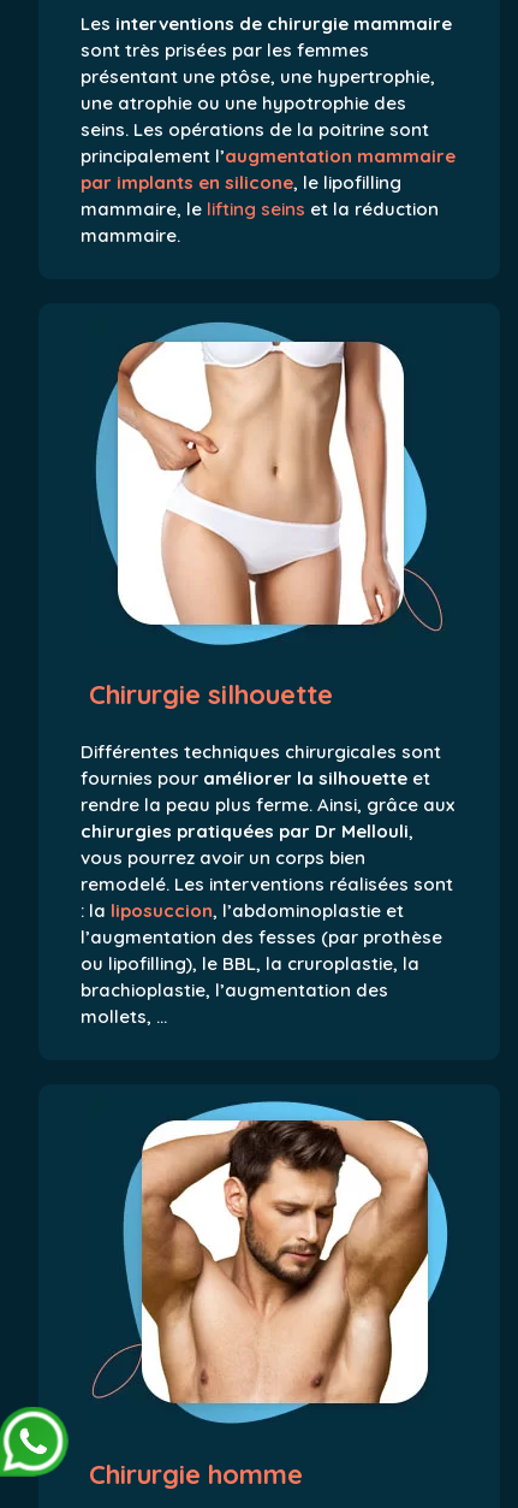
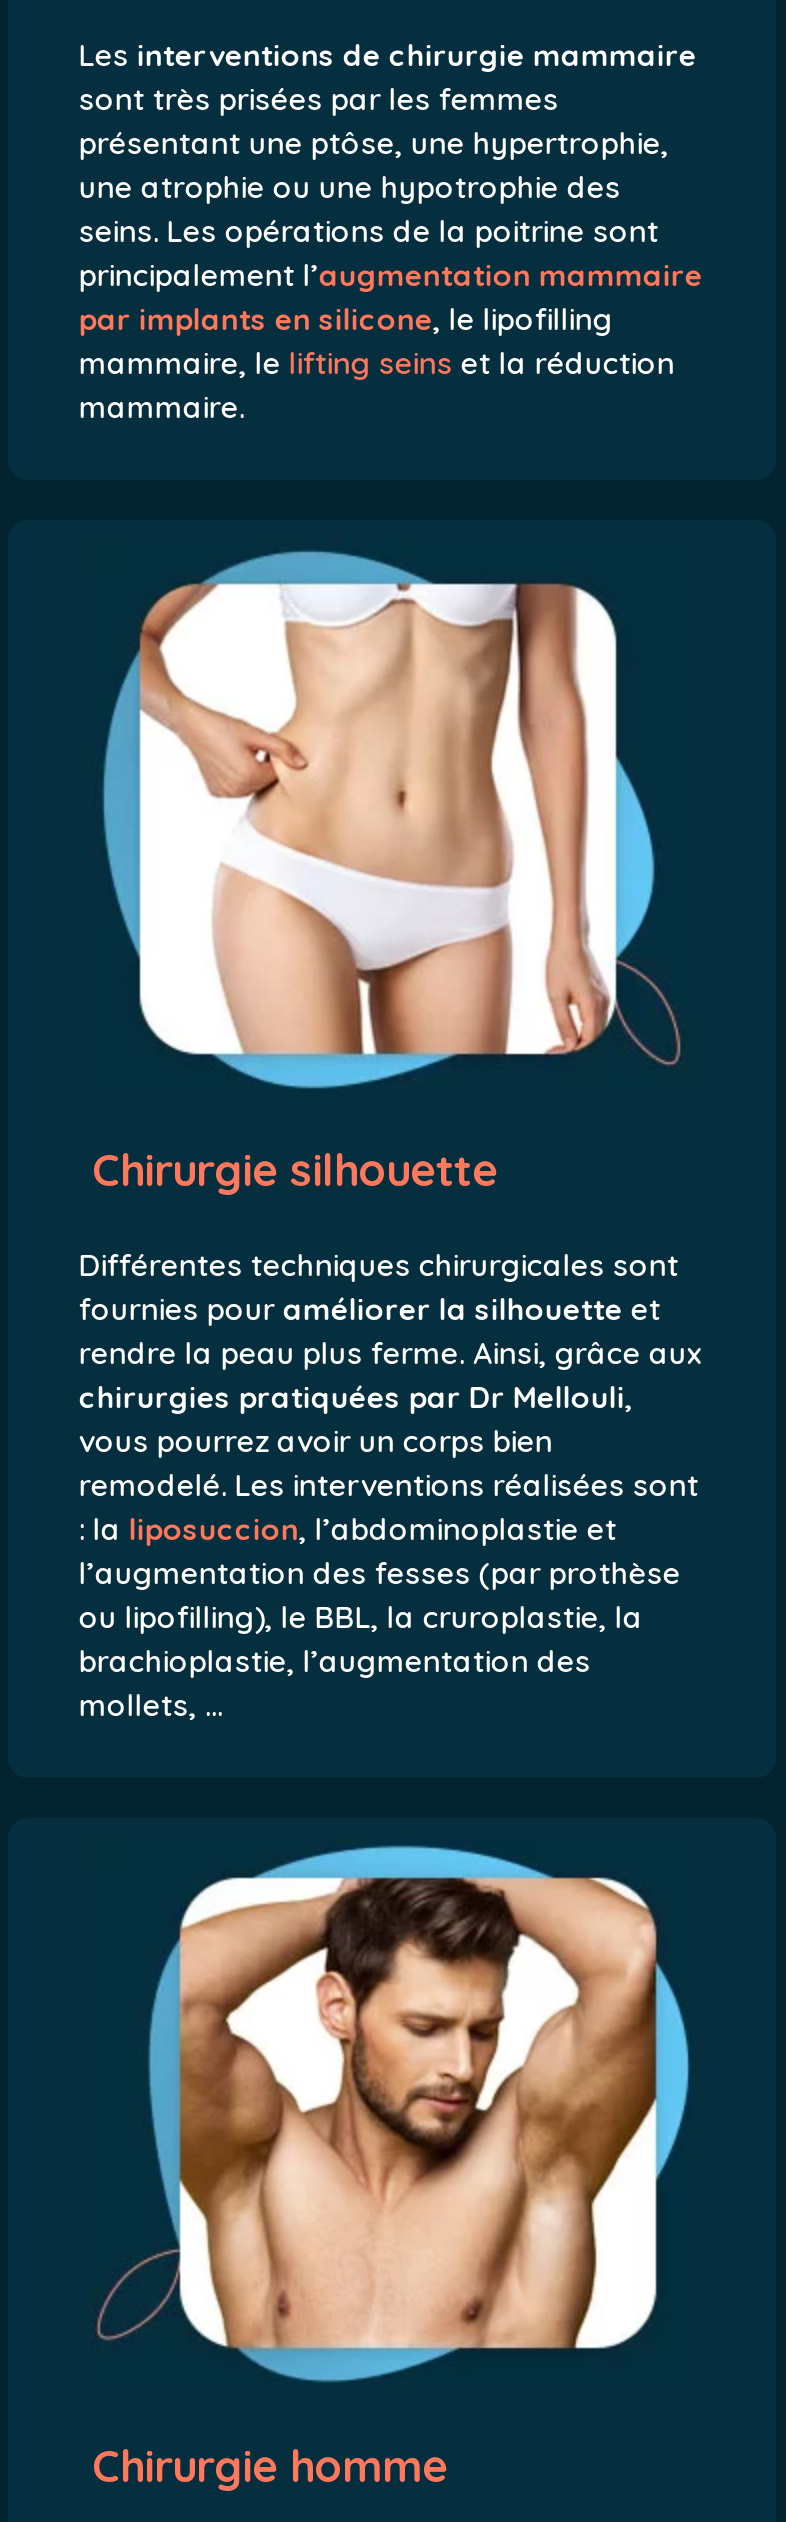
- [image]
